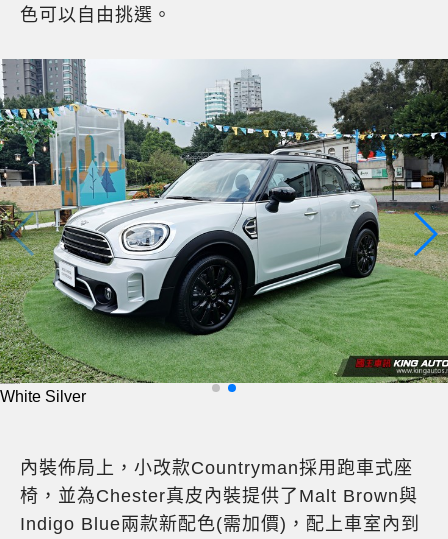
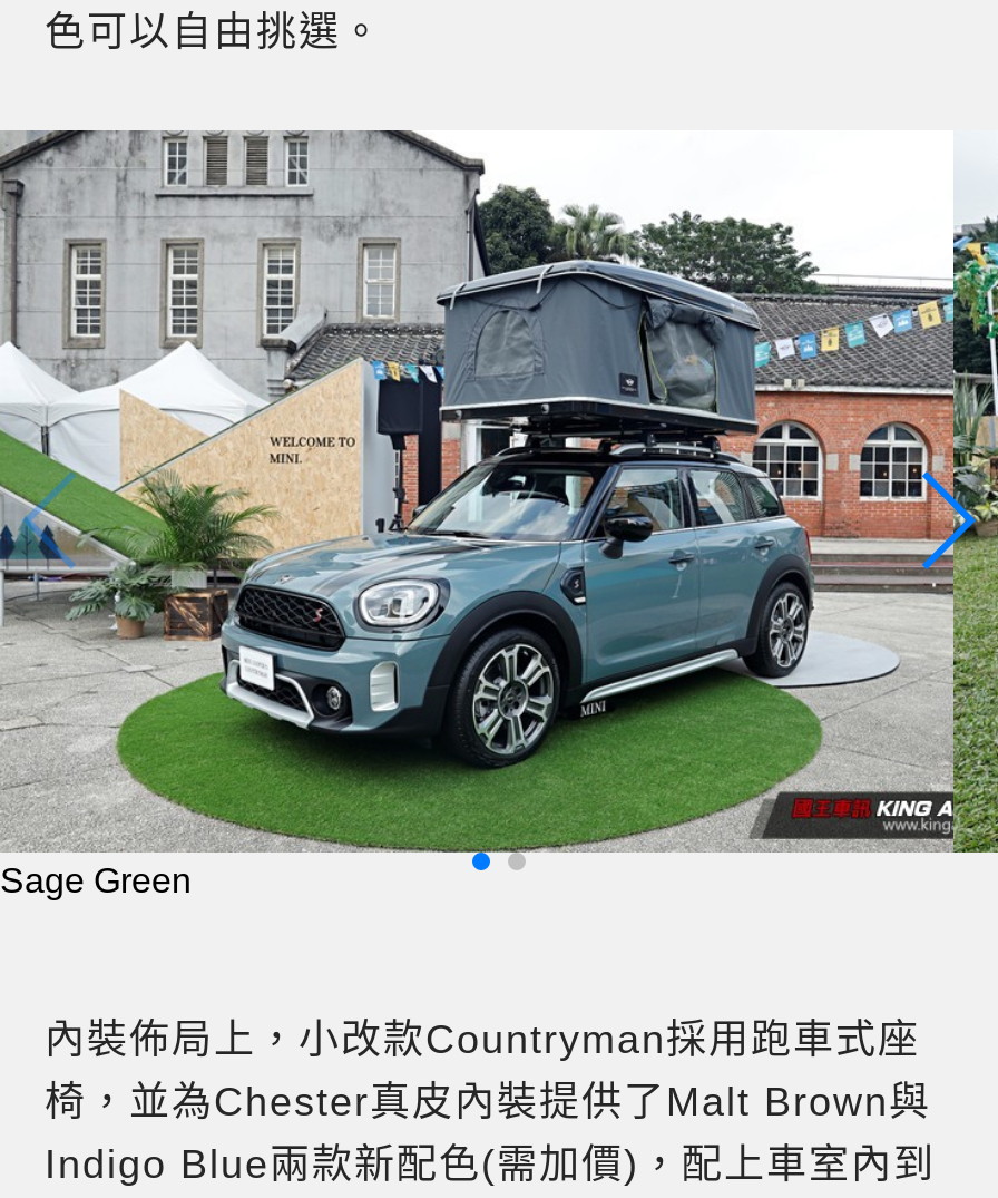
- [image]
- White Silver
+ [image]
+ Sage Green
